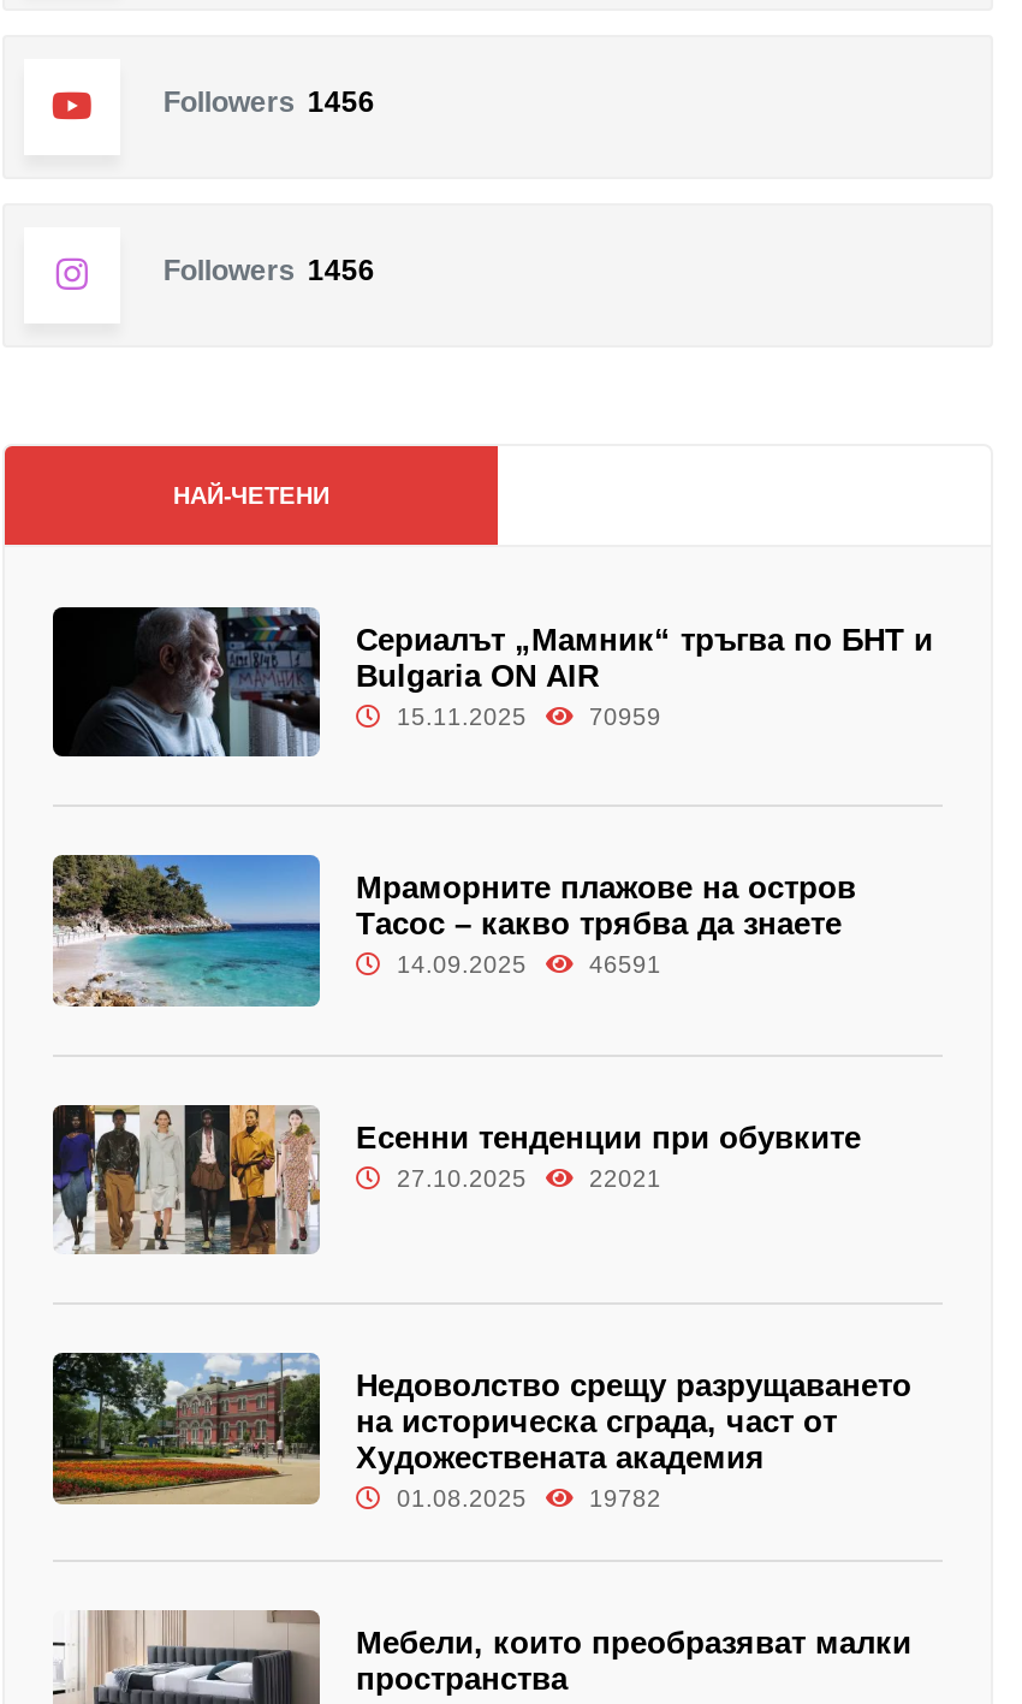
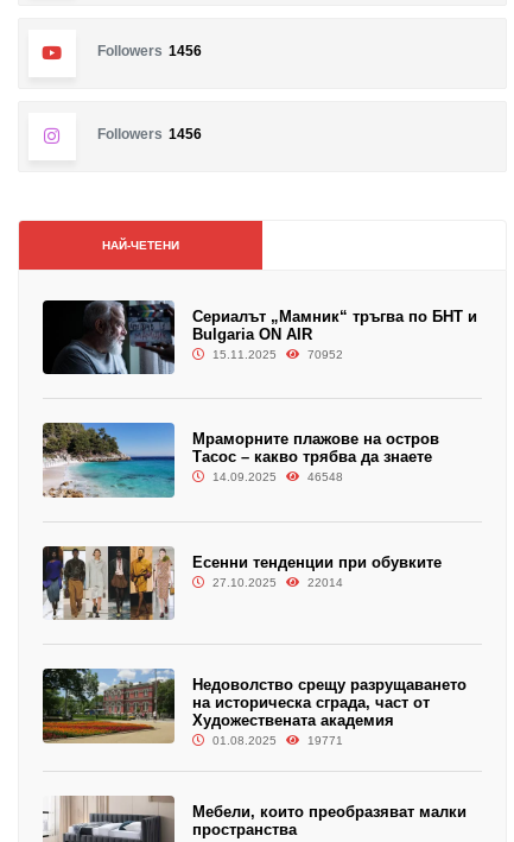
- 70959
+ 70952

- 46591
+ 46548

- 22021
+ 22014

- 19782
+ 19771
